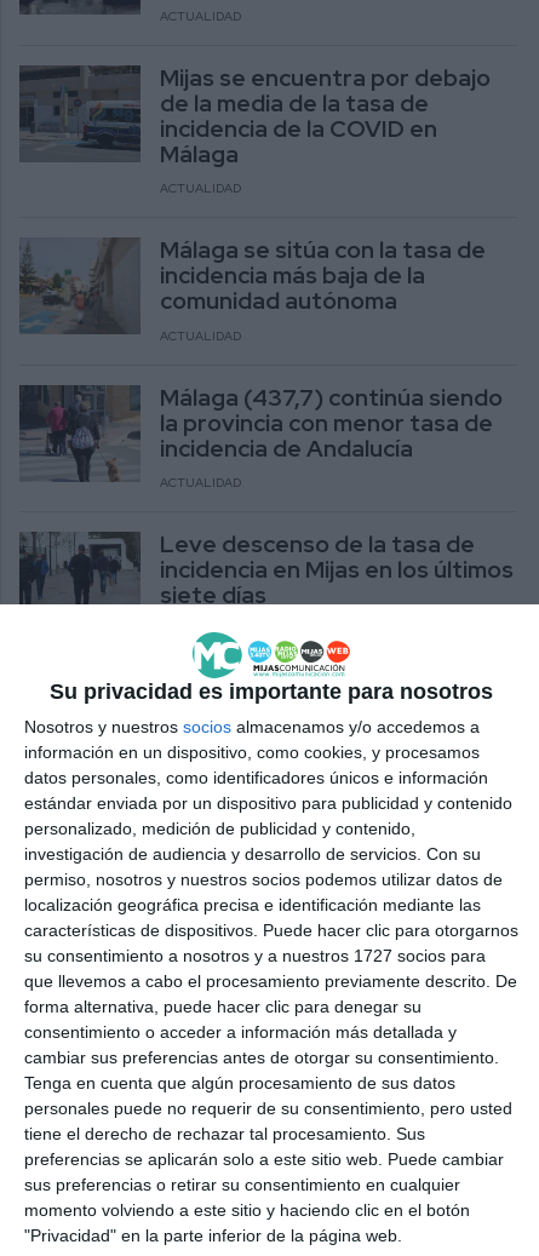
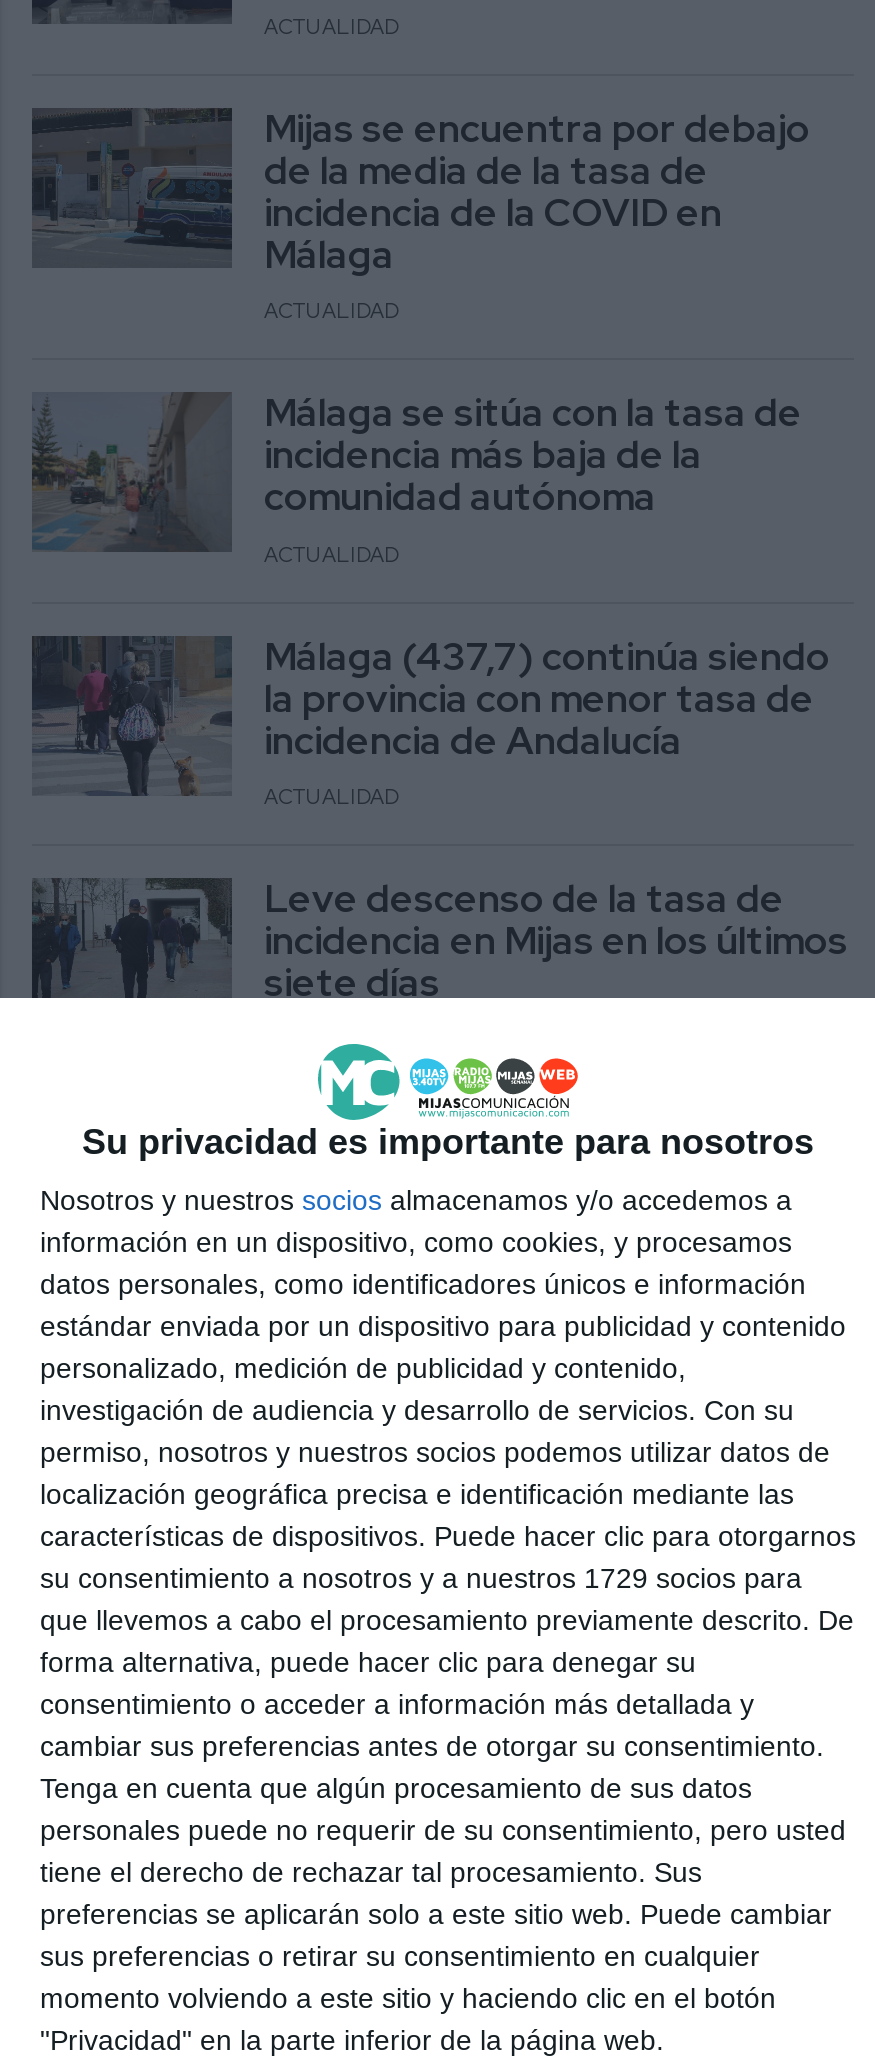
- su consentimiento a nosotros y a nuestros 1727 socios para
+ su consentimiento a nosotros y a nuestros 1729 socios para
